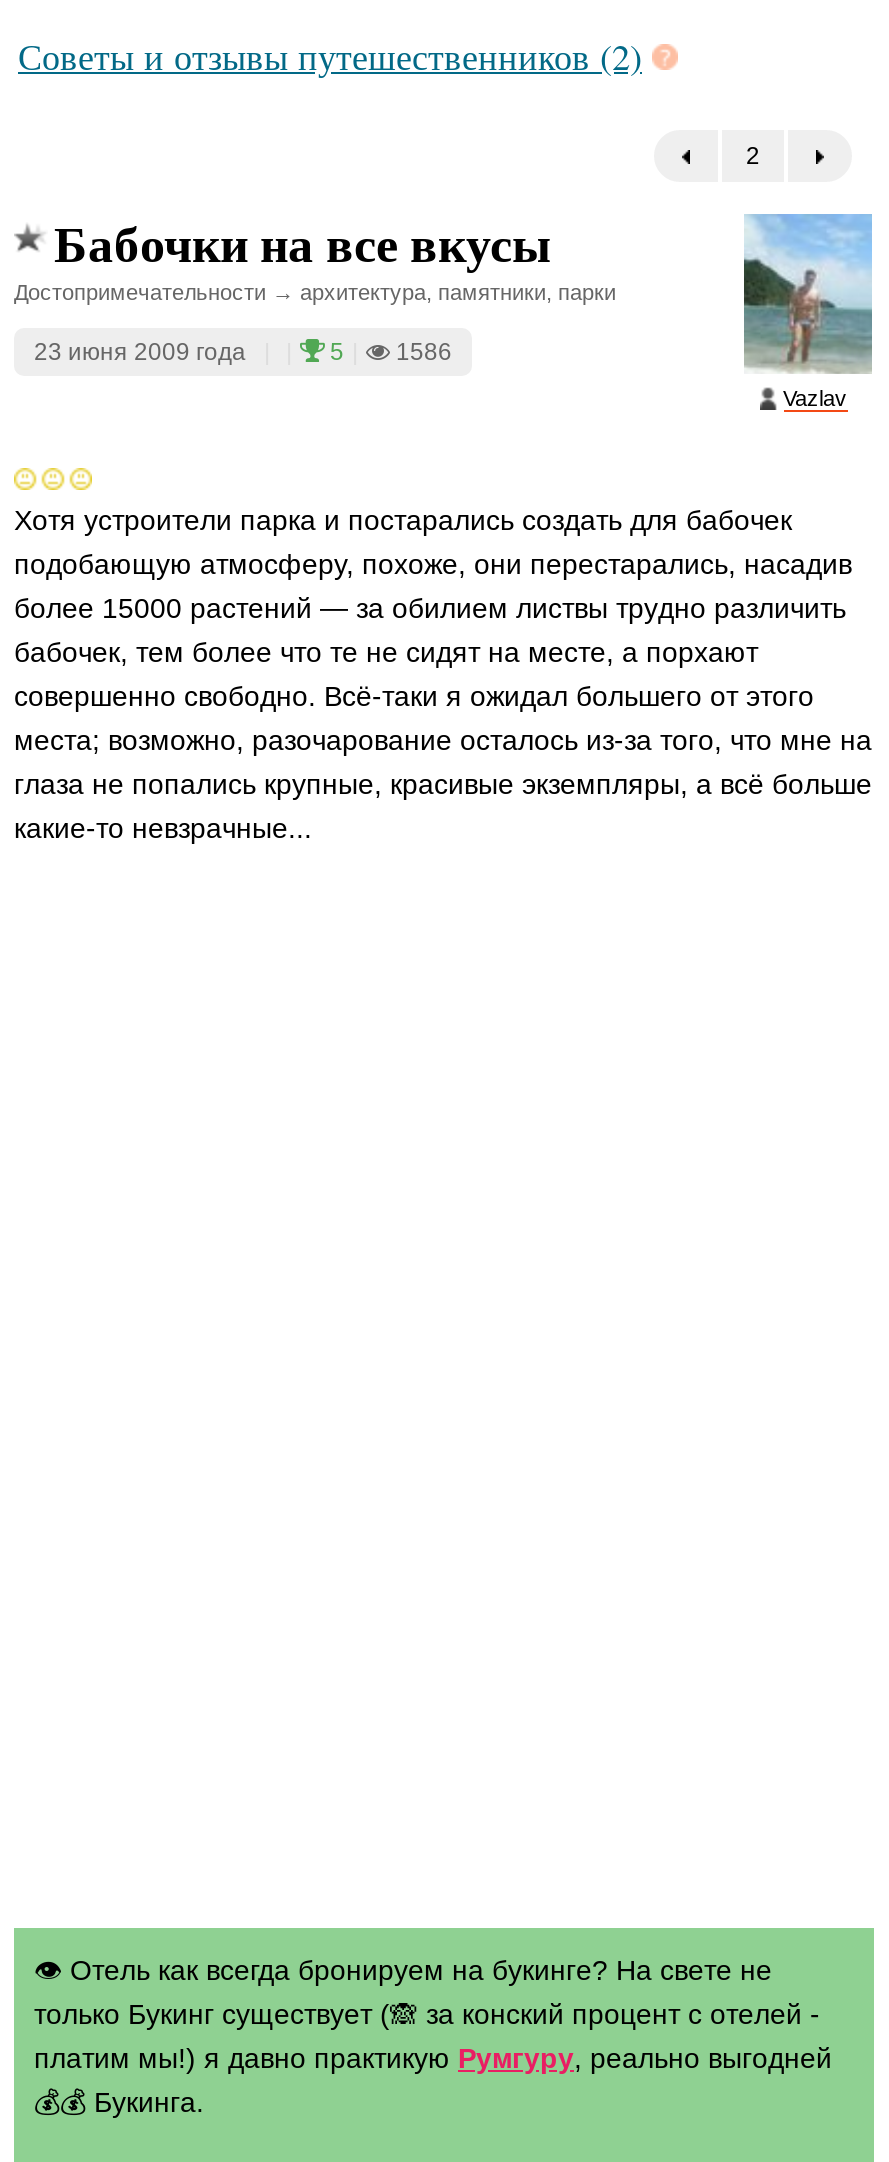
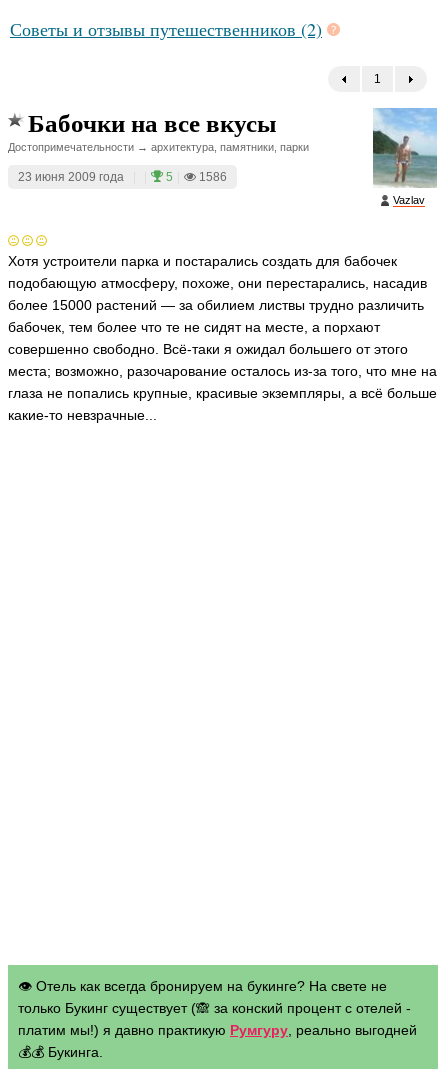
- 2
+ 1
